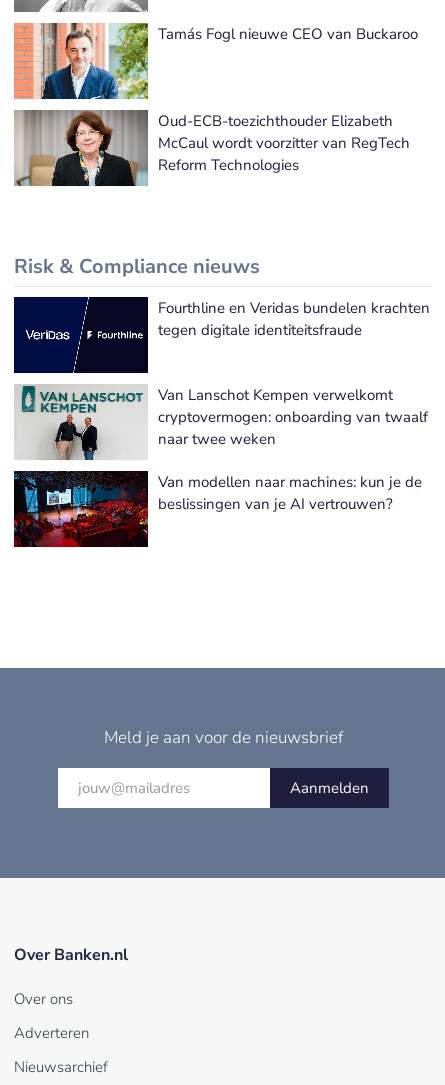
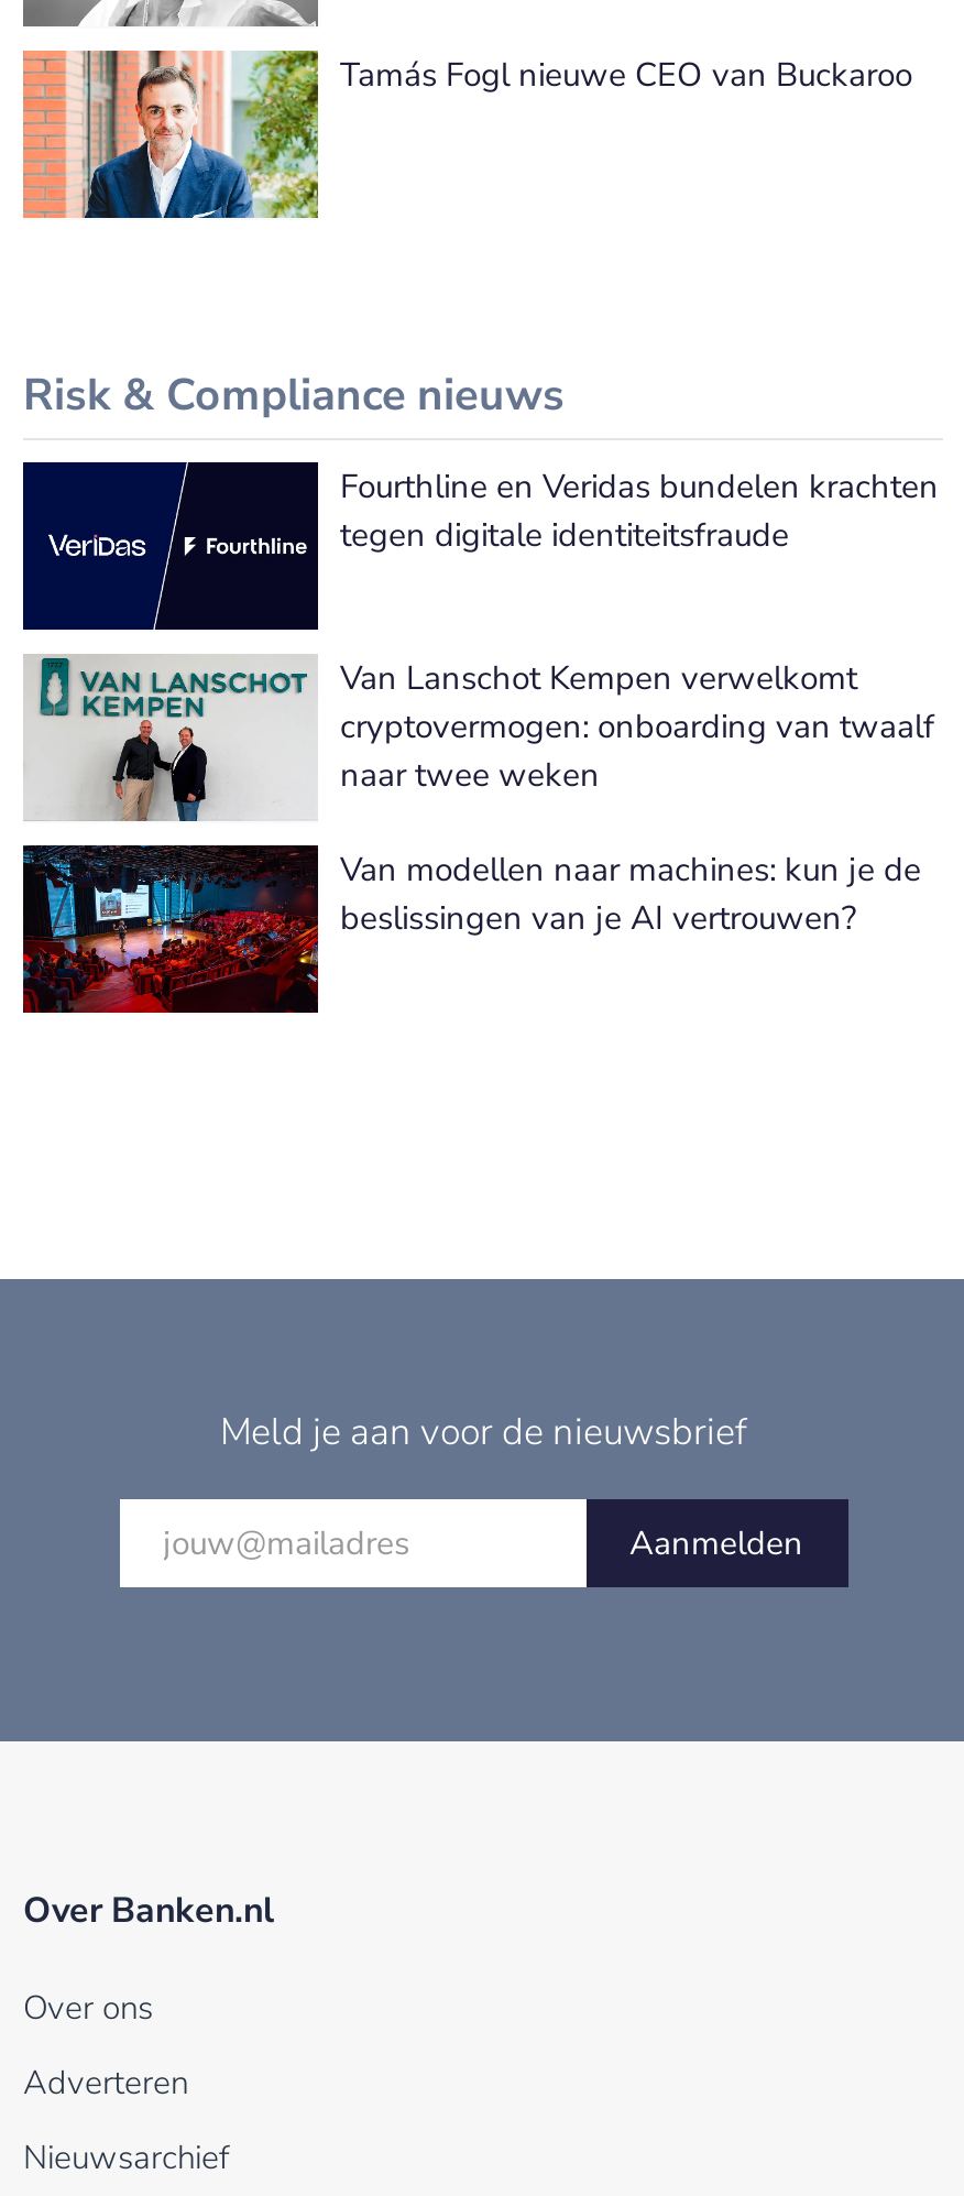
- [image]
- Oud-ECB-toezichthouder Elizabeth
- McCaul wordt voorzitter van RegTech
- Reform Technologies
